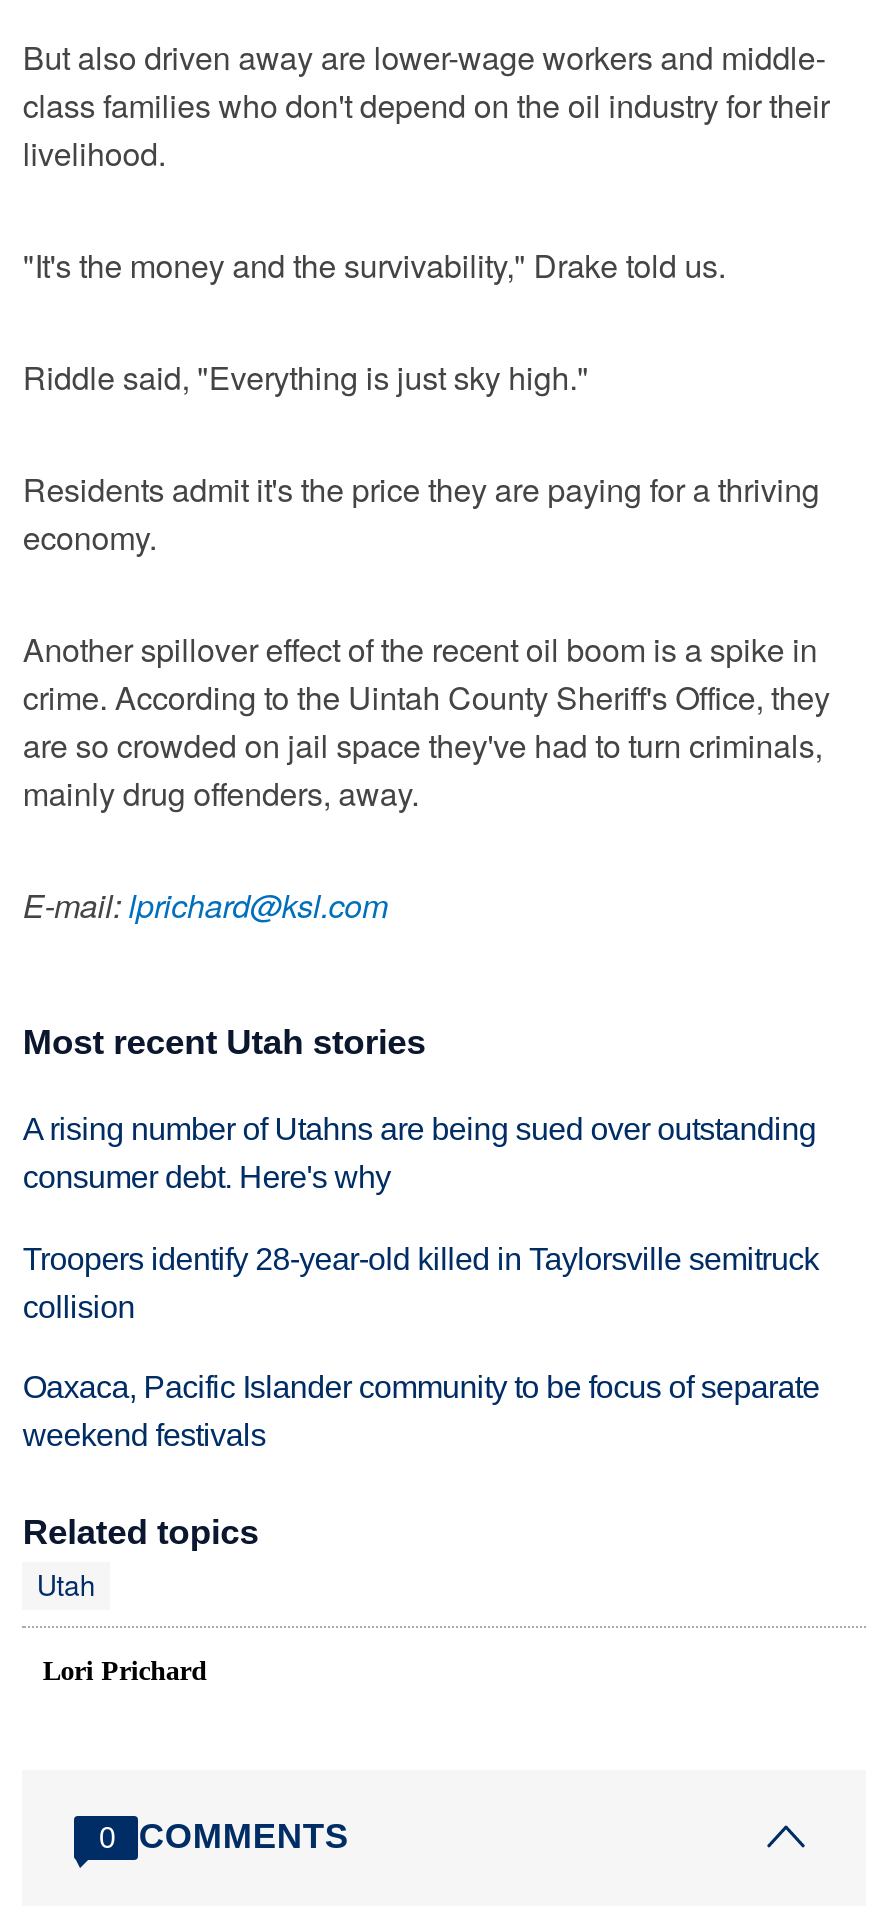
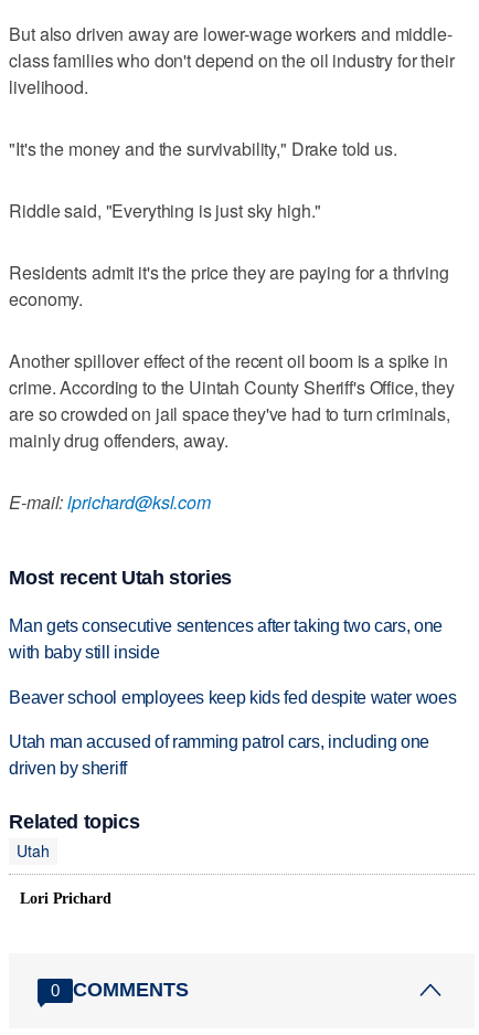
- A rising number of Utahns are being sued over outstanding
- consumer debt. Here's why
+ Man gets consecutive sentences after taking two cars, one
+ with baby still inside

- Troopers identify 28-year-old killed in Taylorsville semitruck
- collision
+ Beaver school employees keep kids fed despite water woes

- Oaxaca, Pacific Islander community to be focus of separate
- weekend festivals
+ Utah man accused of ramming patrol cars, including one
+ driven by sheriff
